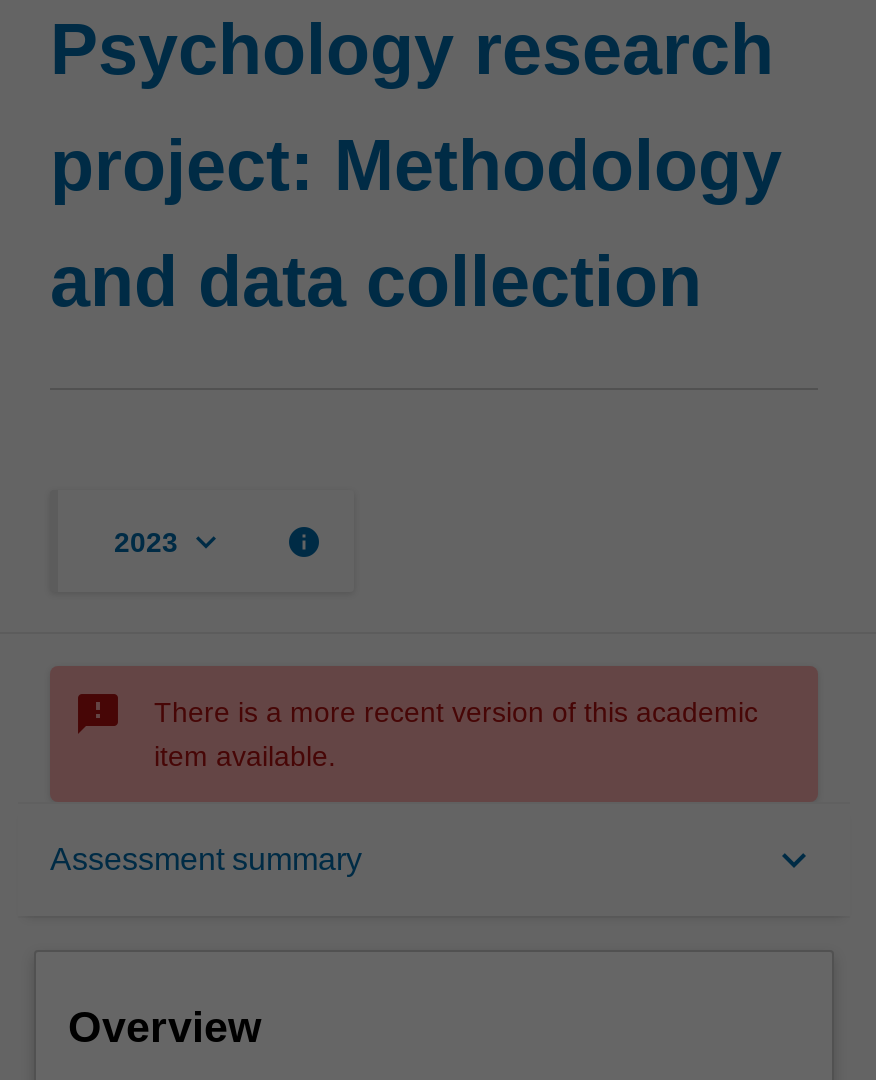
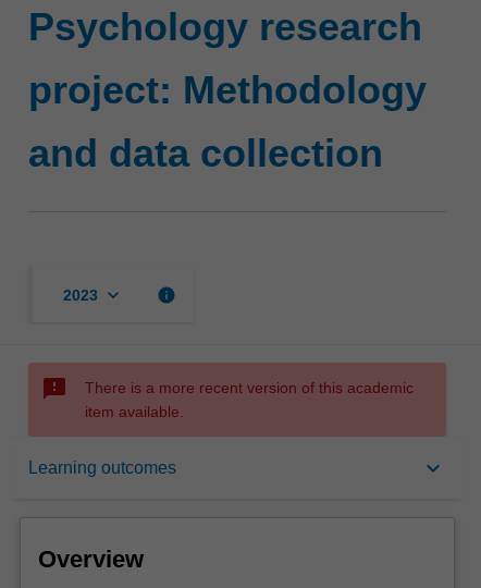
- Assessment summary
+ Learning outcomes
